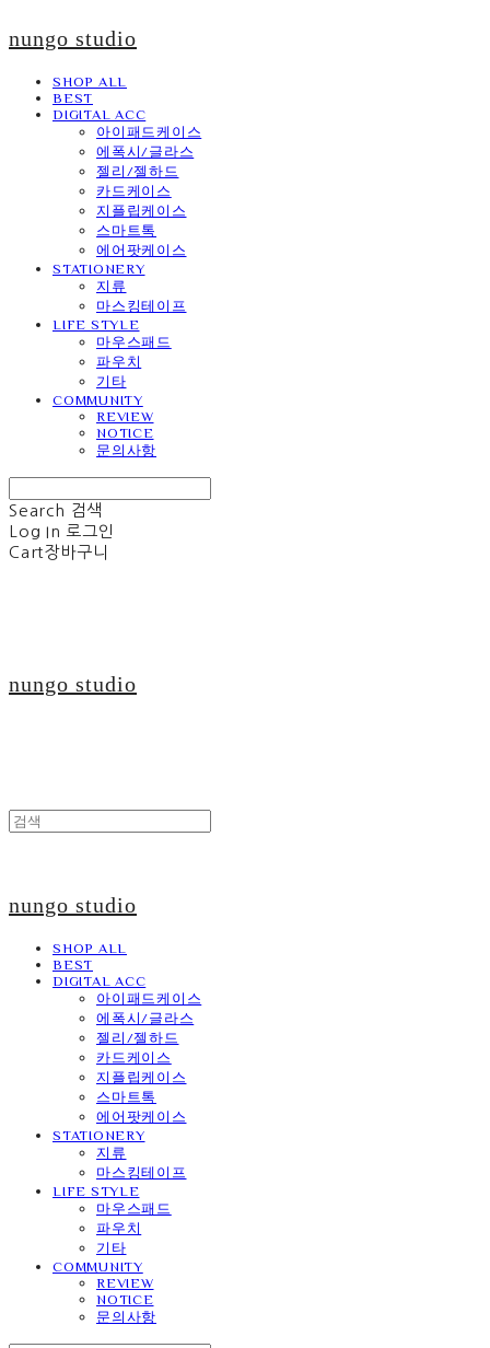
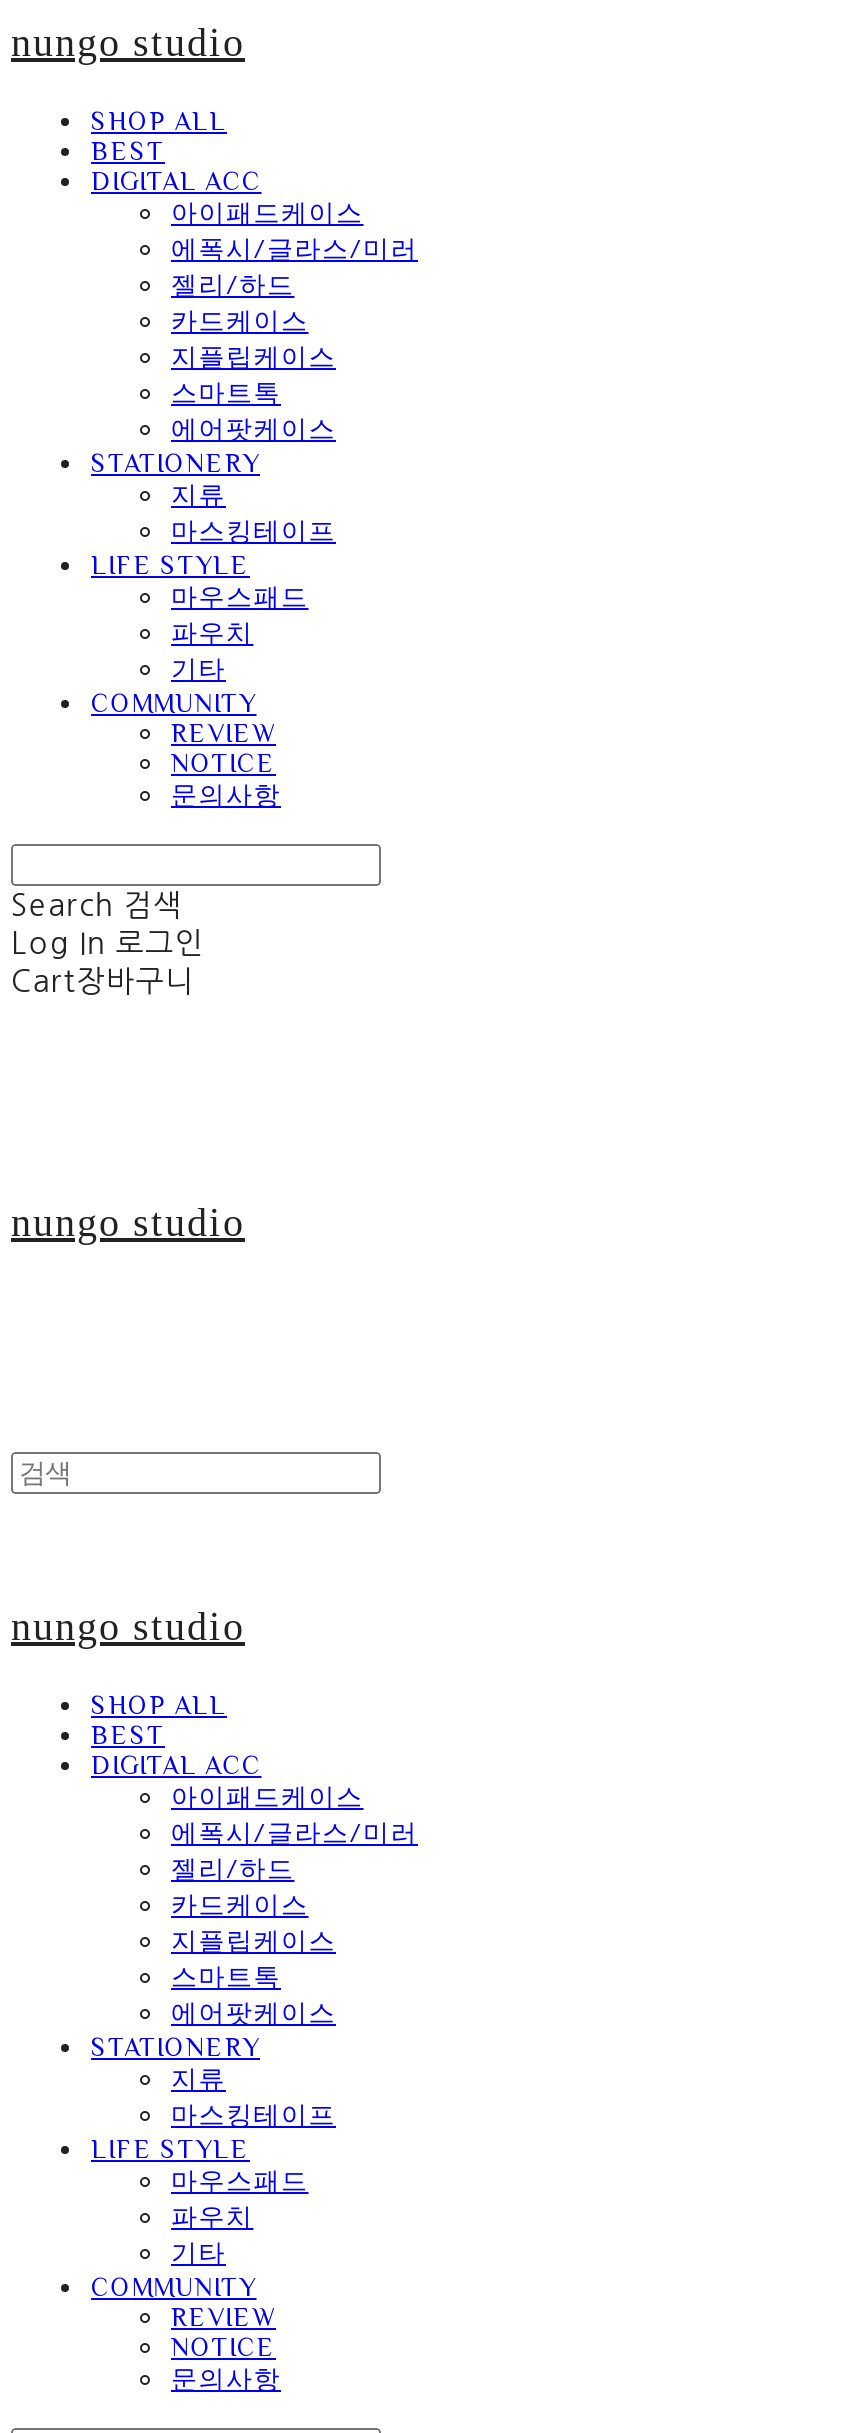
- 에폭시/글라스
- 젤리/젤하드
+ 에폭시/글라스/미러
+ 젤리/하드

- 에폭시/글라스
- 젤리/젤하드
+ 에폭시/글라스/미러
+ 젤리/하드
